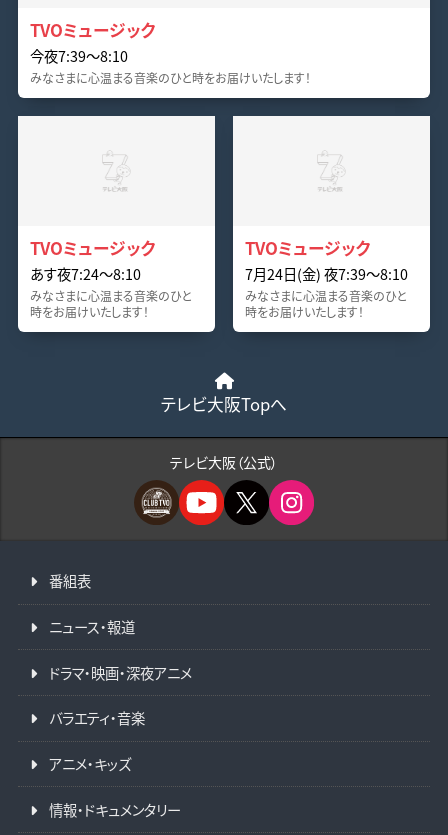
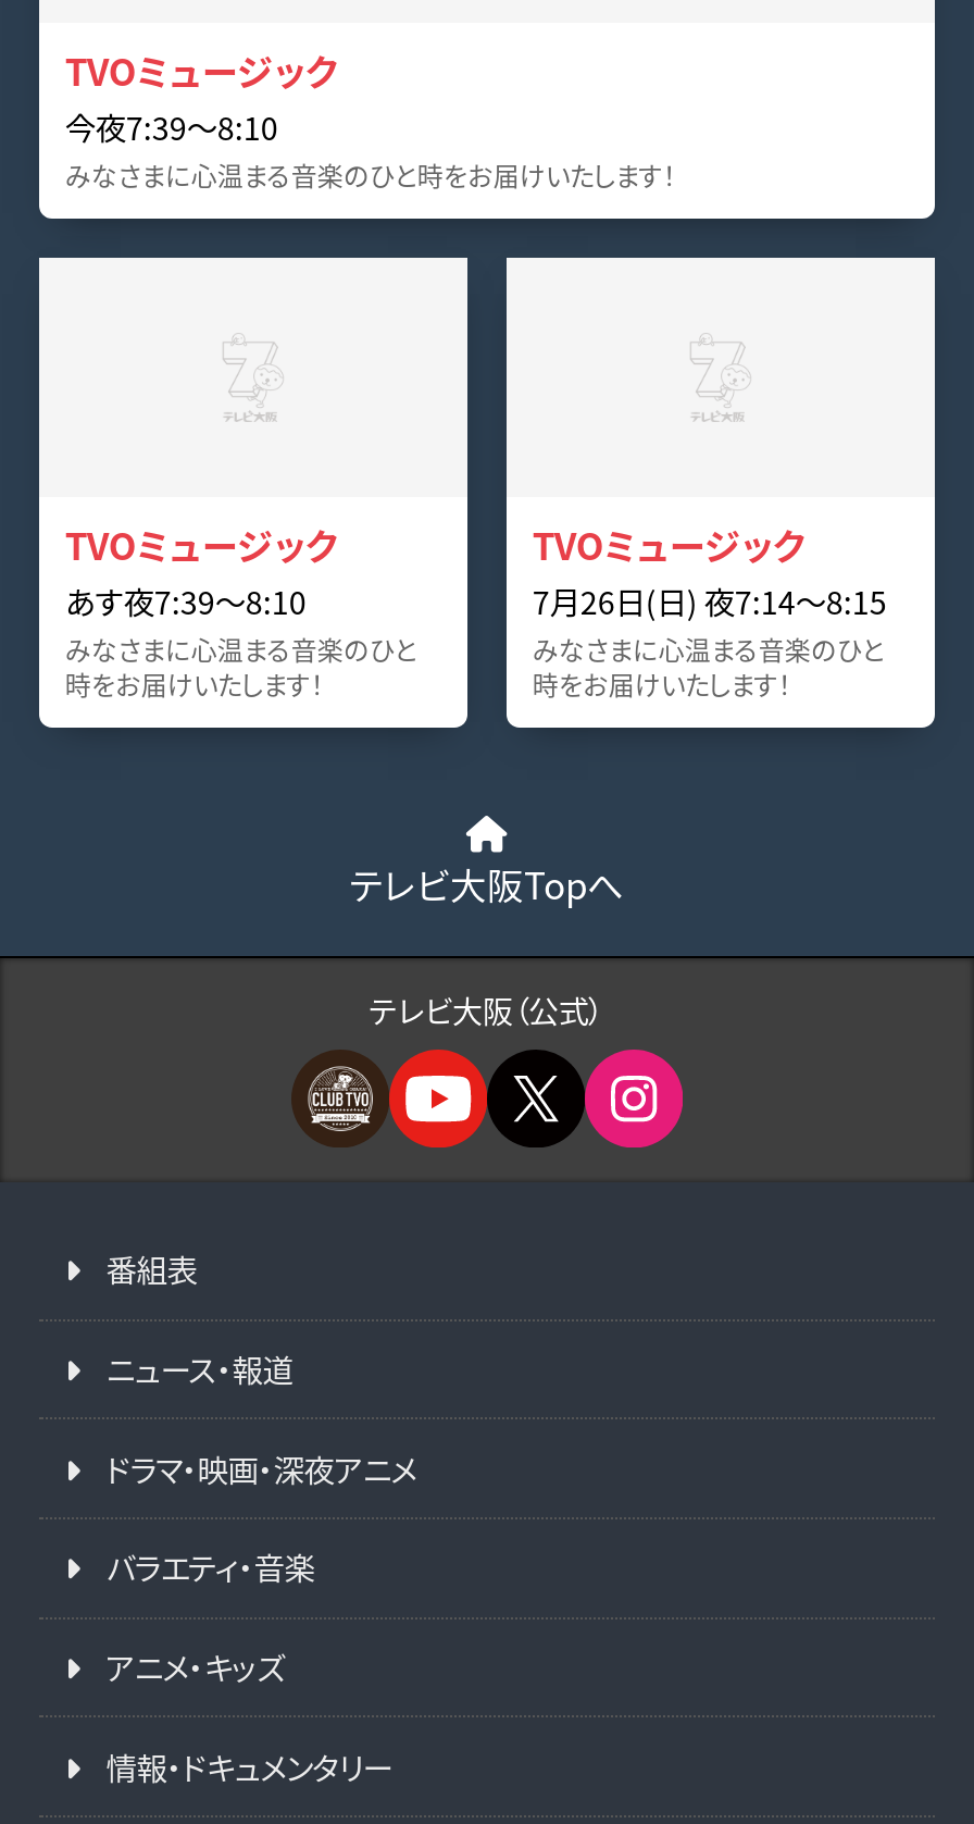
- あす夜7:24〜8:10
+ あす夜7:39〜8:10

- 7月24日(金) 夜7:39〜8:10
+ 7月26日(日) 夜7:14〜8:15
